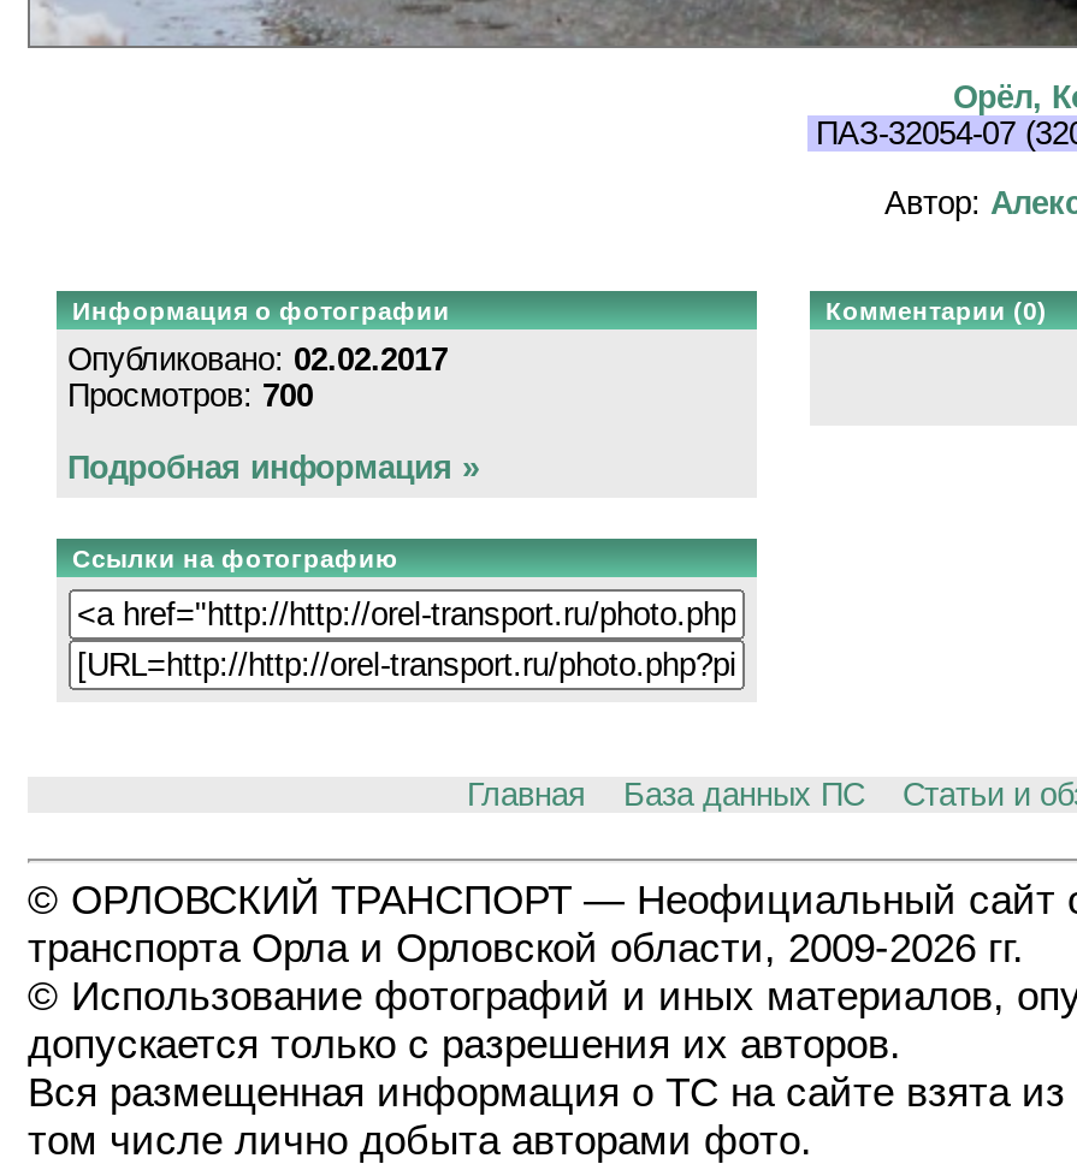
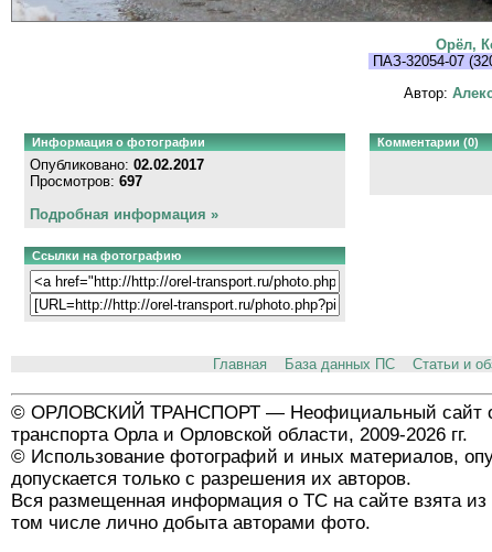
- Просмотров: 700
+ Просмотров: 697
